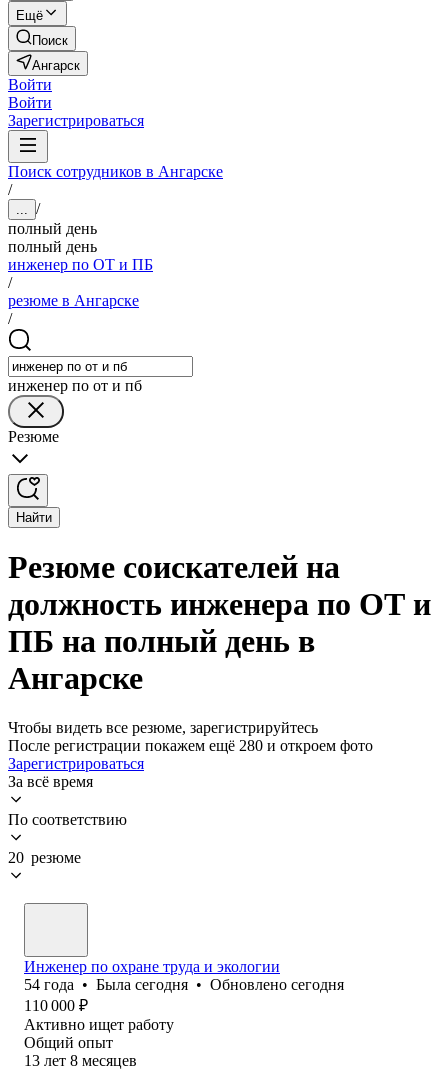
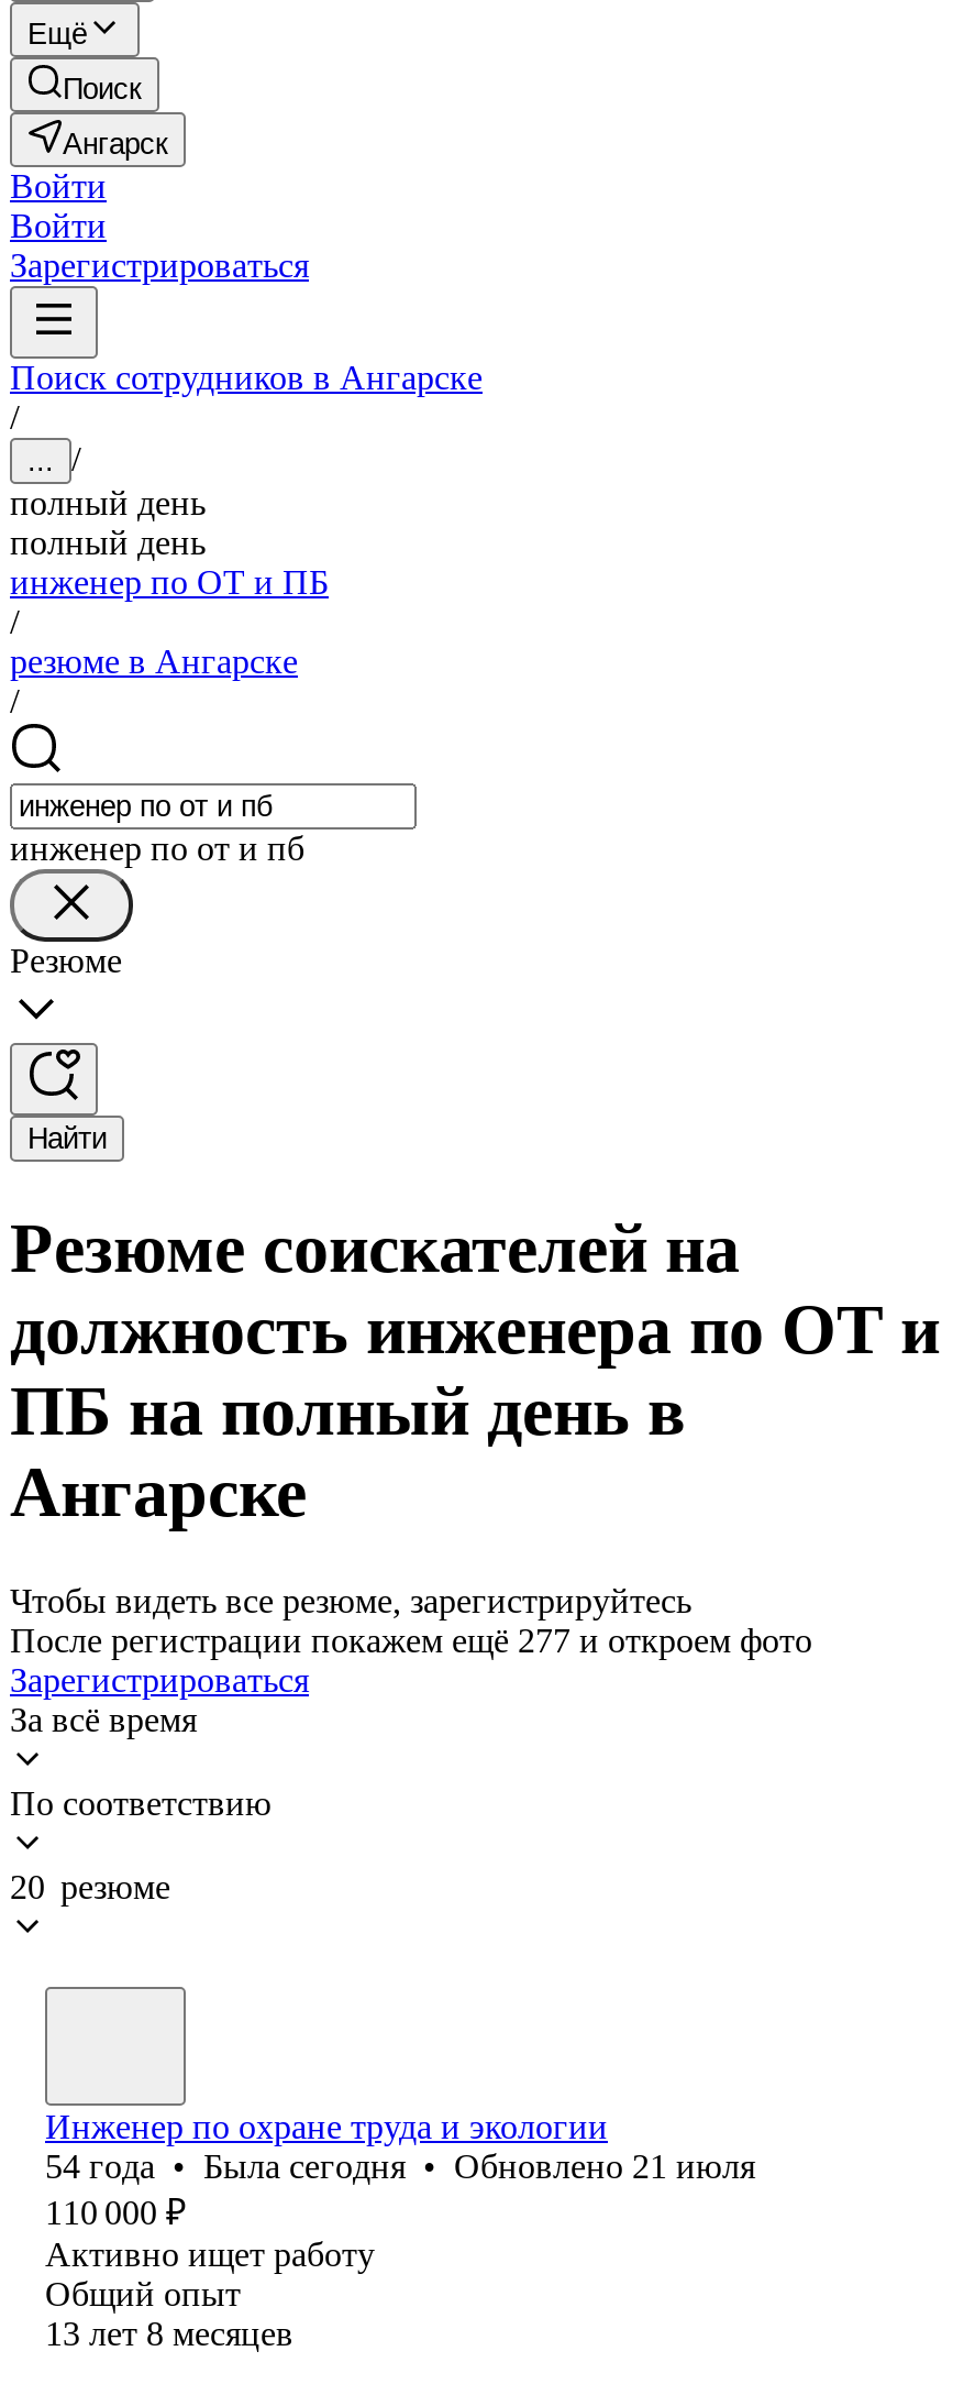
- После регистрации покажем ещё 280 и откроем фото
+ После регистрации покажем ещё 277 и откроем фото

- 54 года • Была сегодня • Обновлено сегодня
+ 54 года • Была сегодня • Обновлено 21 июля
